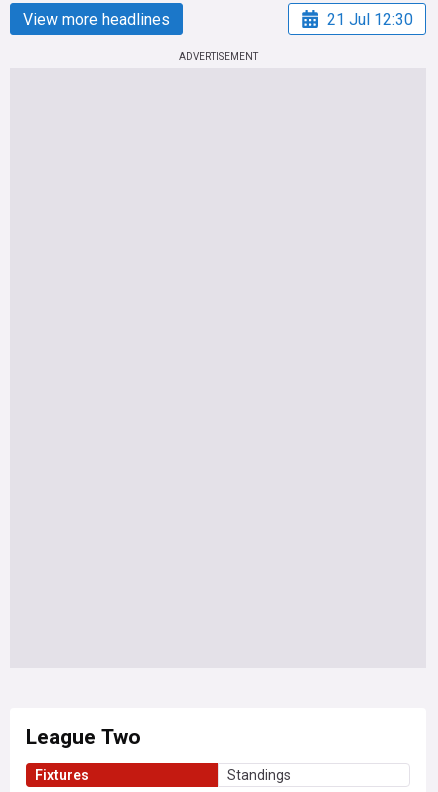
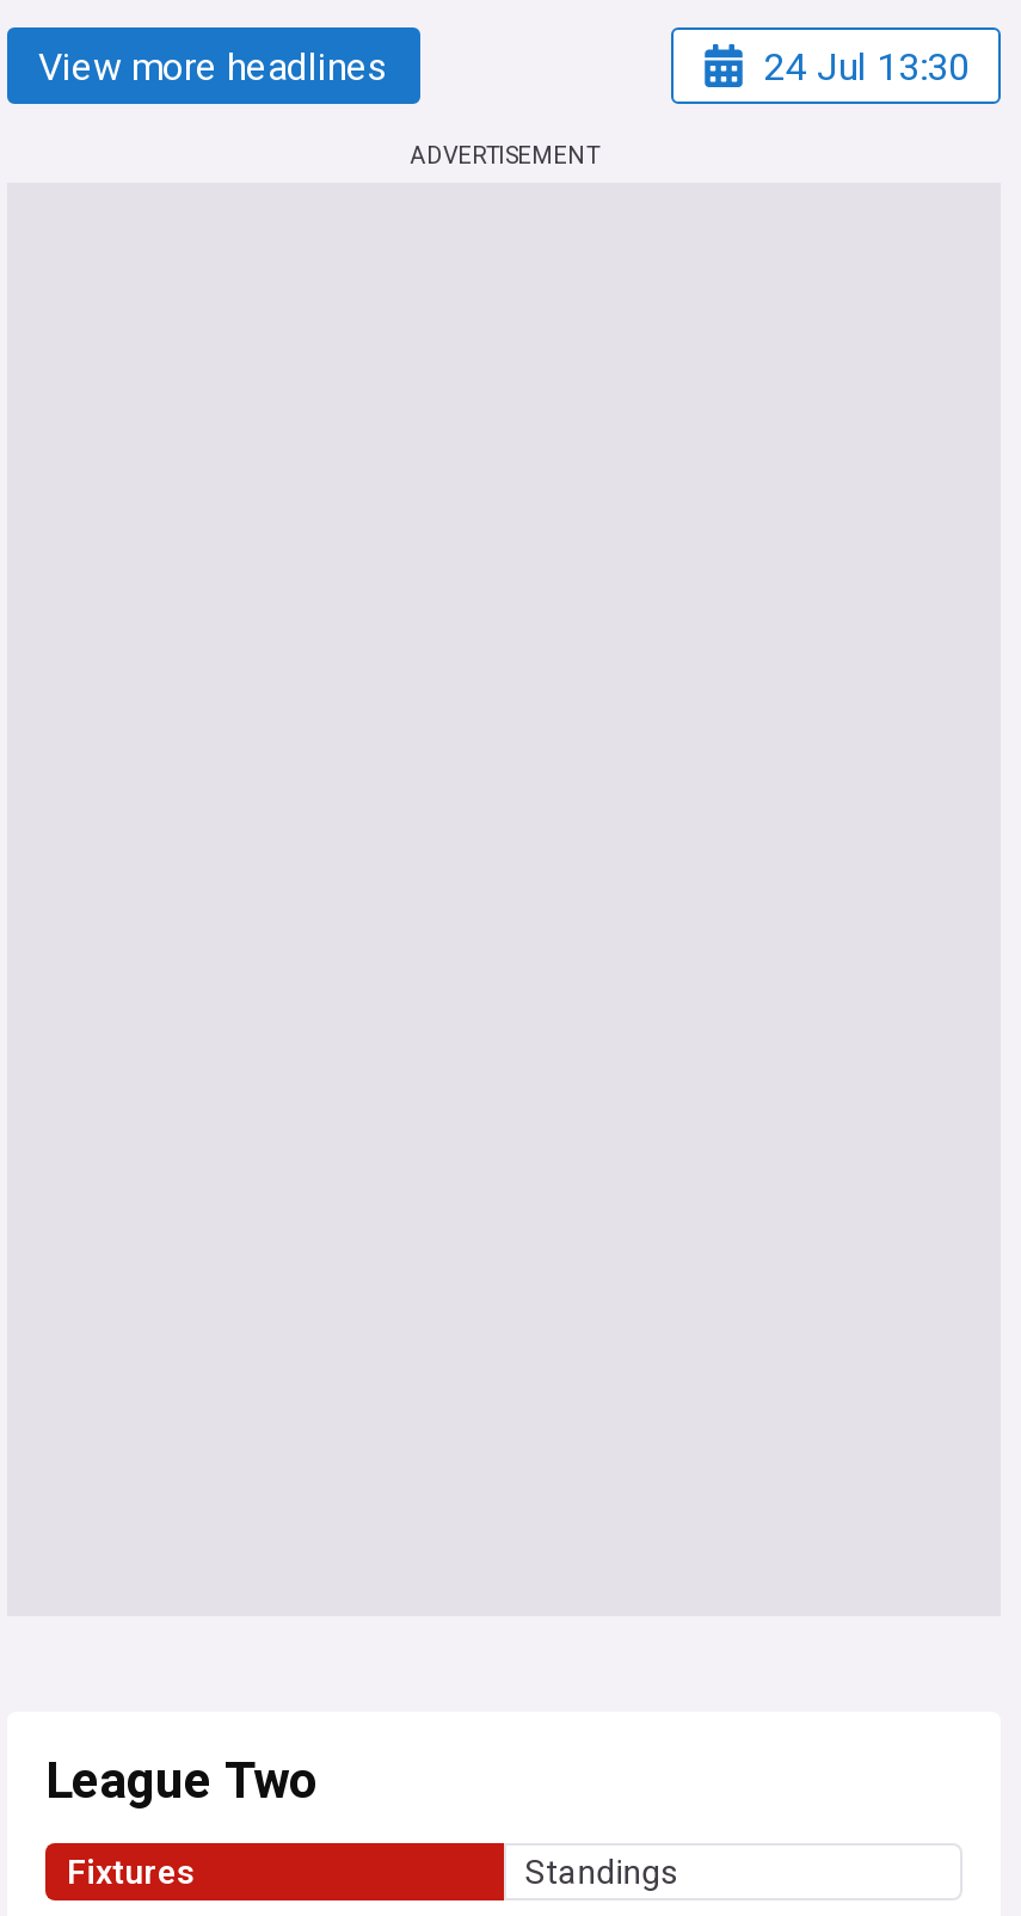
- 21 Jul 12:30
+ 24 Jul 13:30
